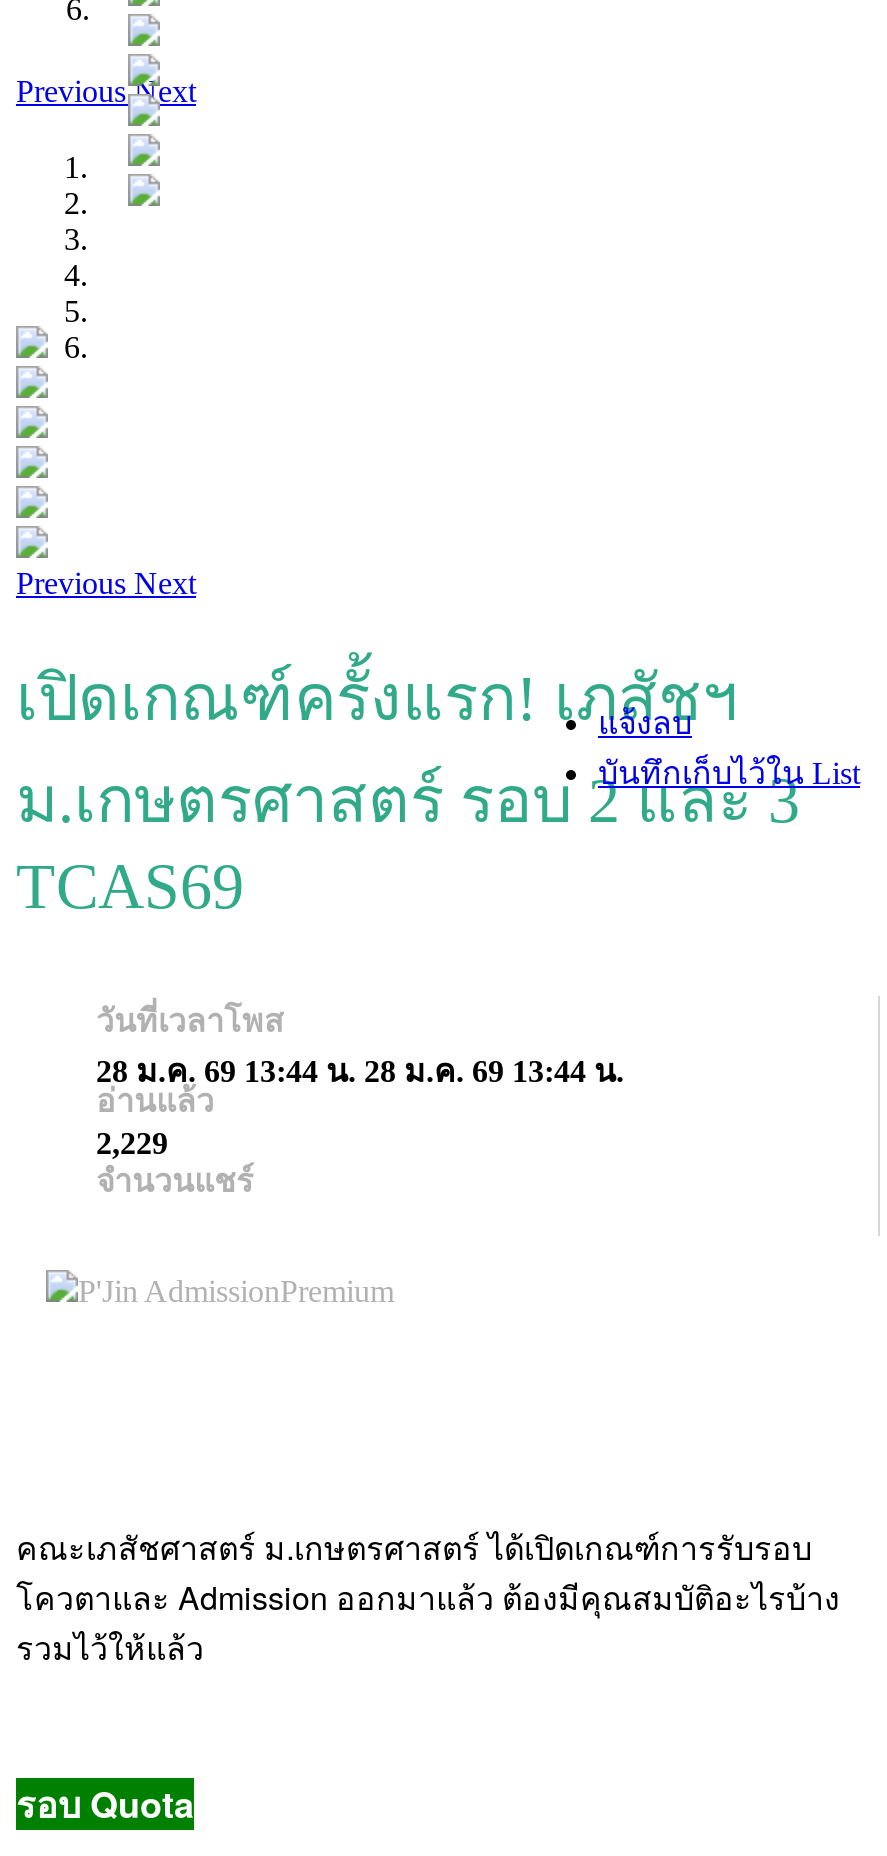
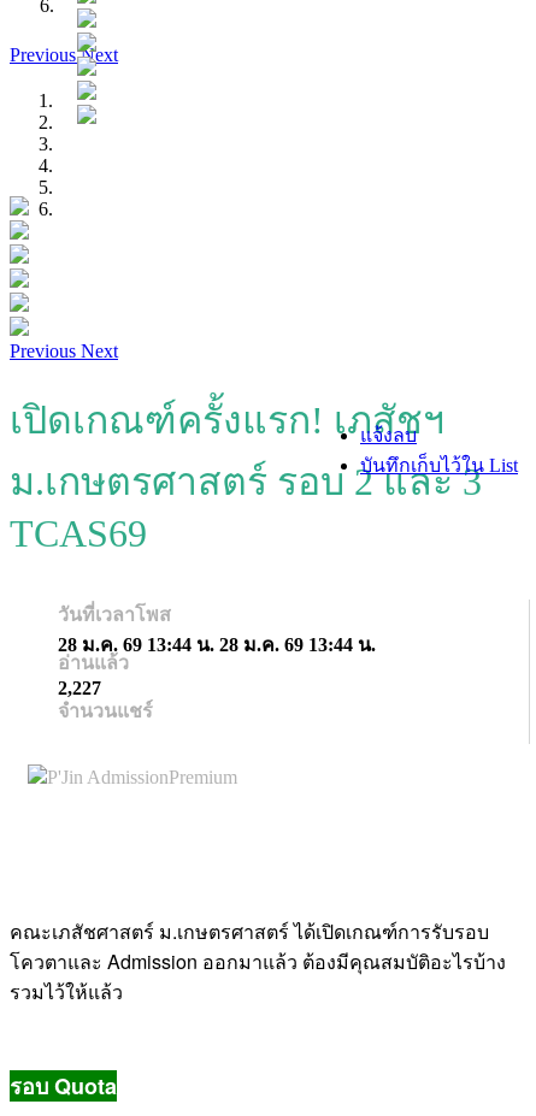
- 2,229
+ 2,227
